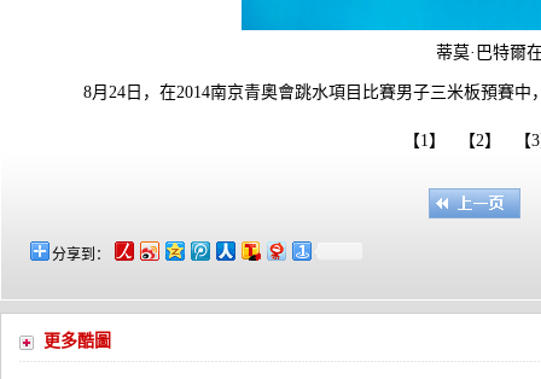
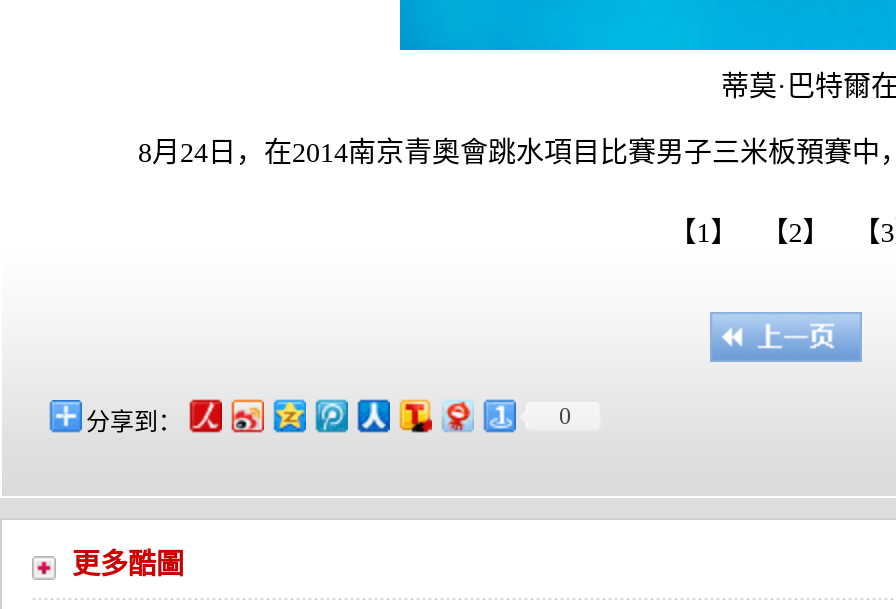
+ 0
